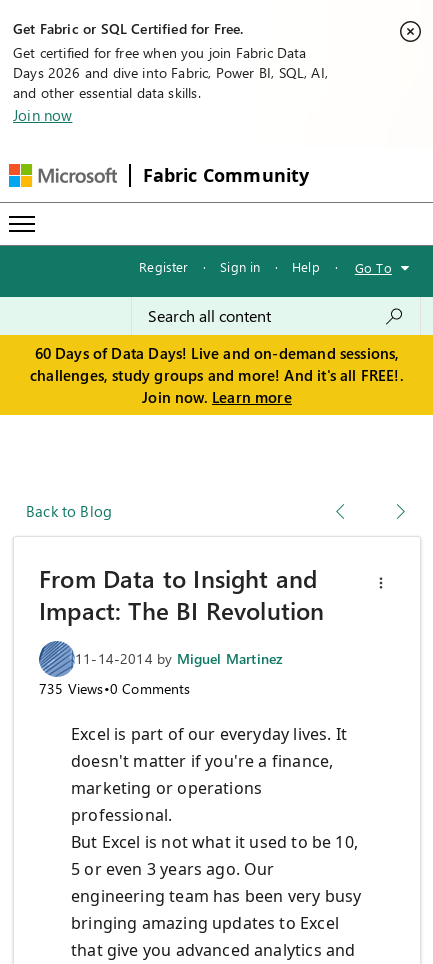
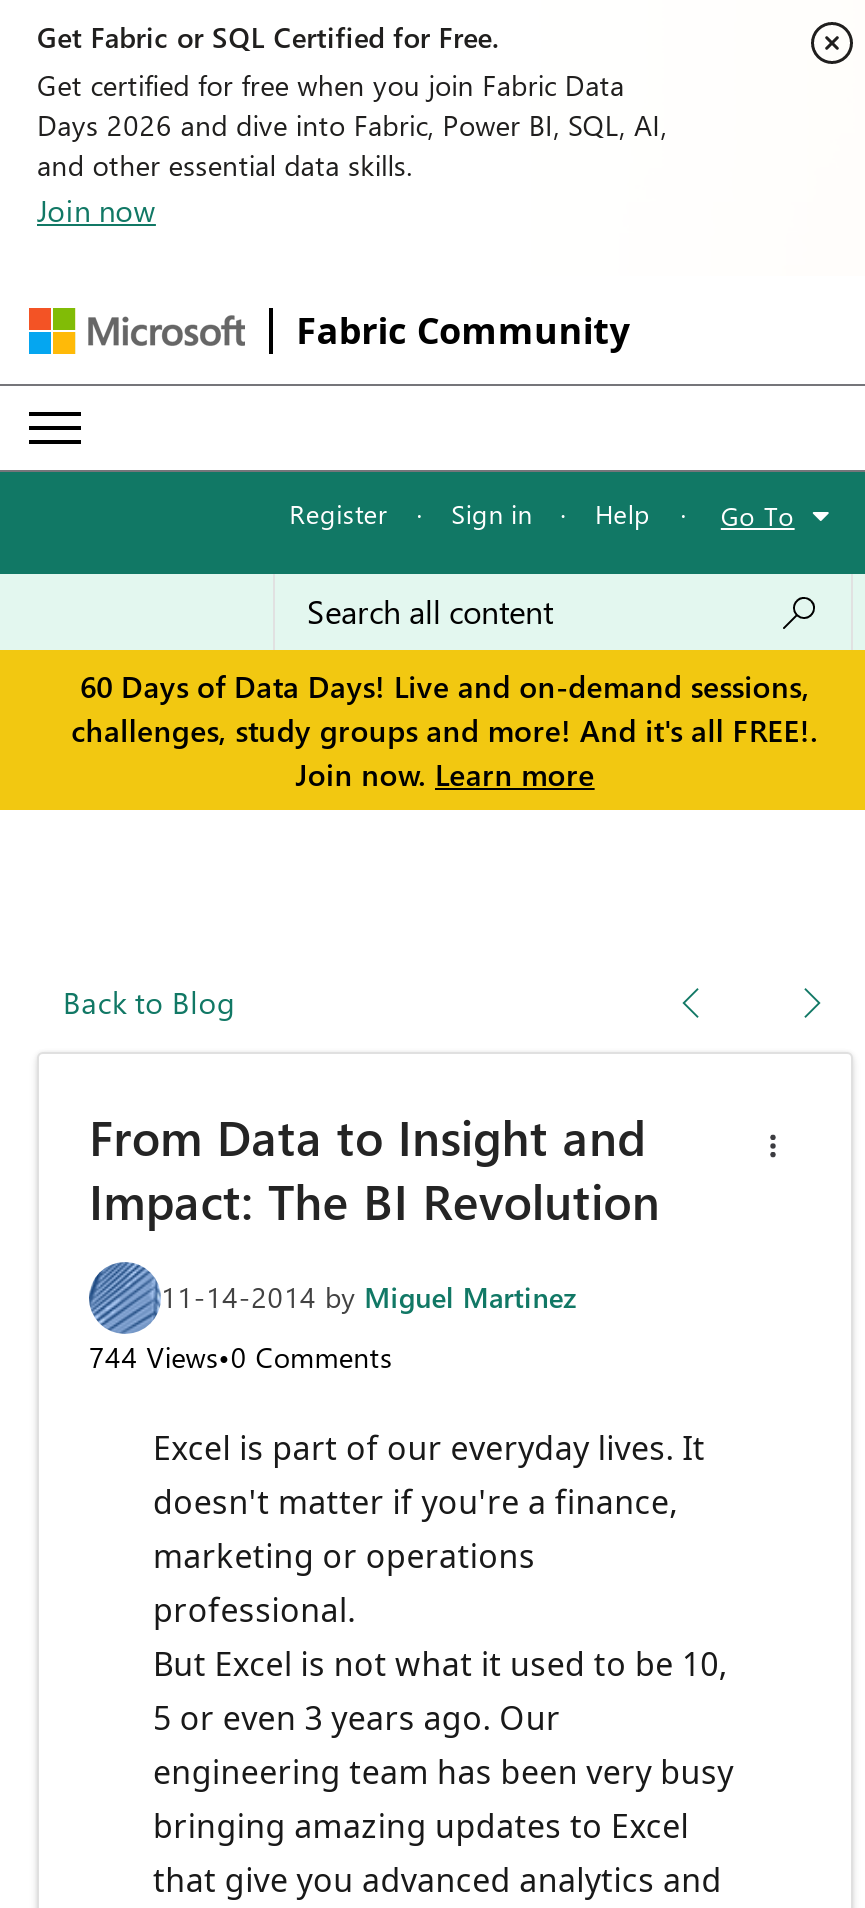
- 735 Views•0 Comments
+ 744 Views•0 Comments
